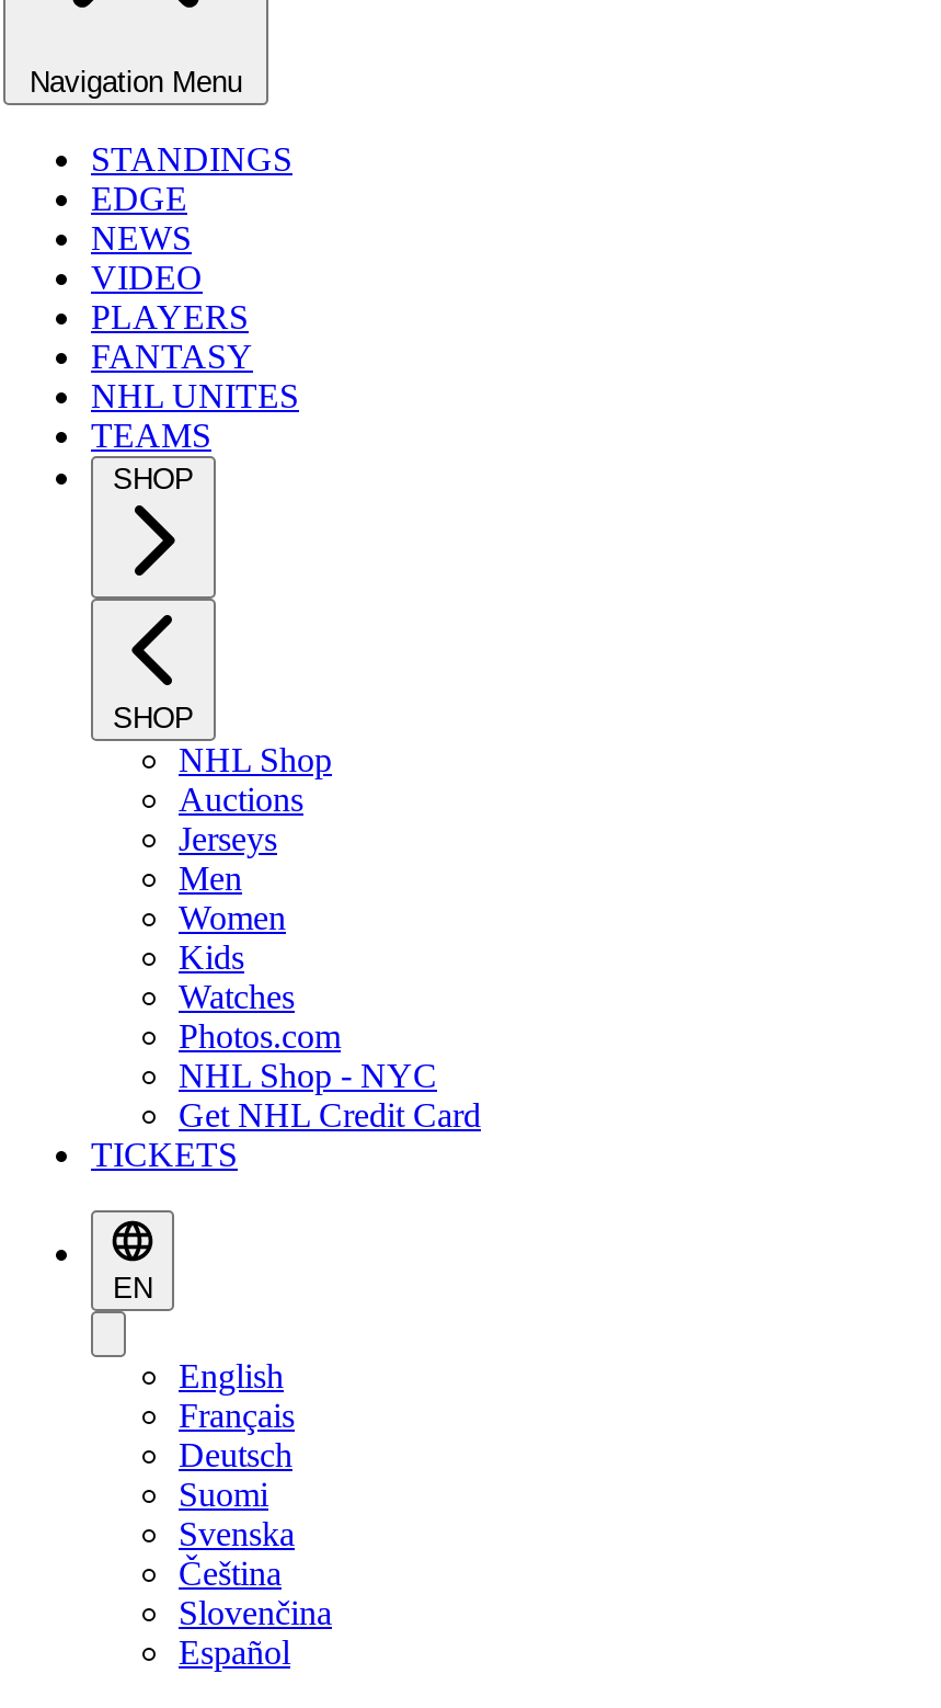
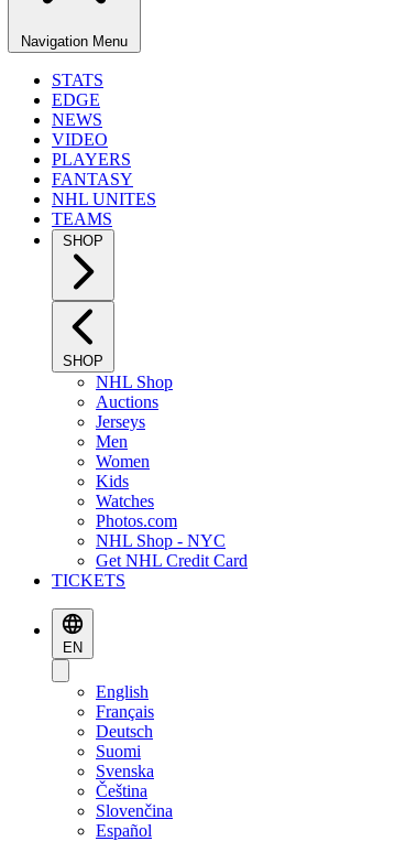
- STANDINGS
+ STATS
